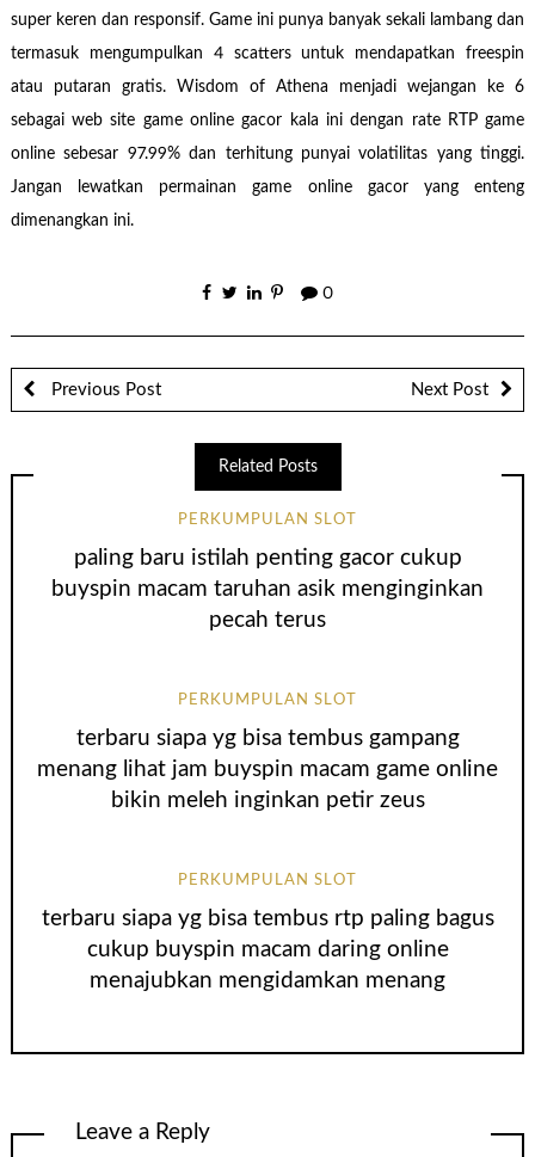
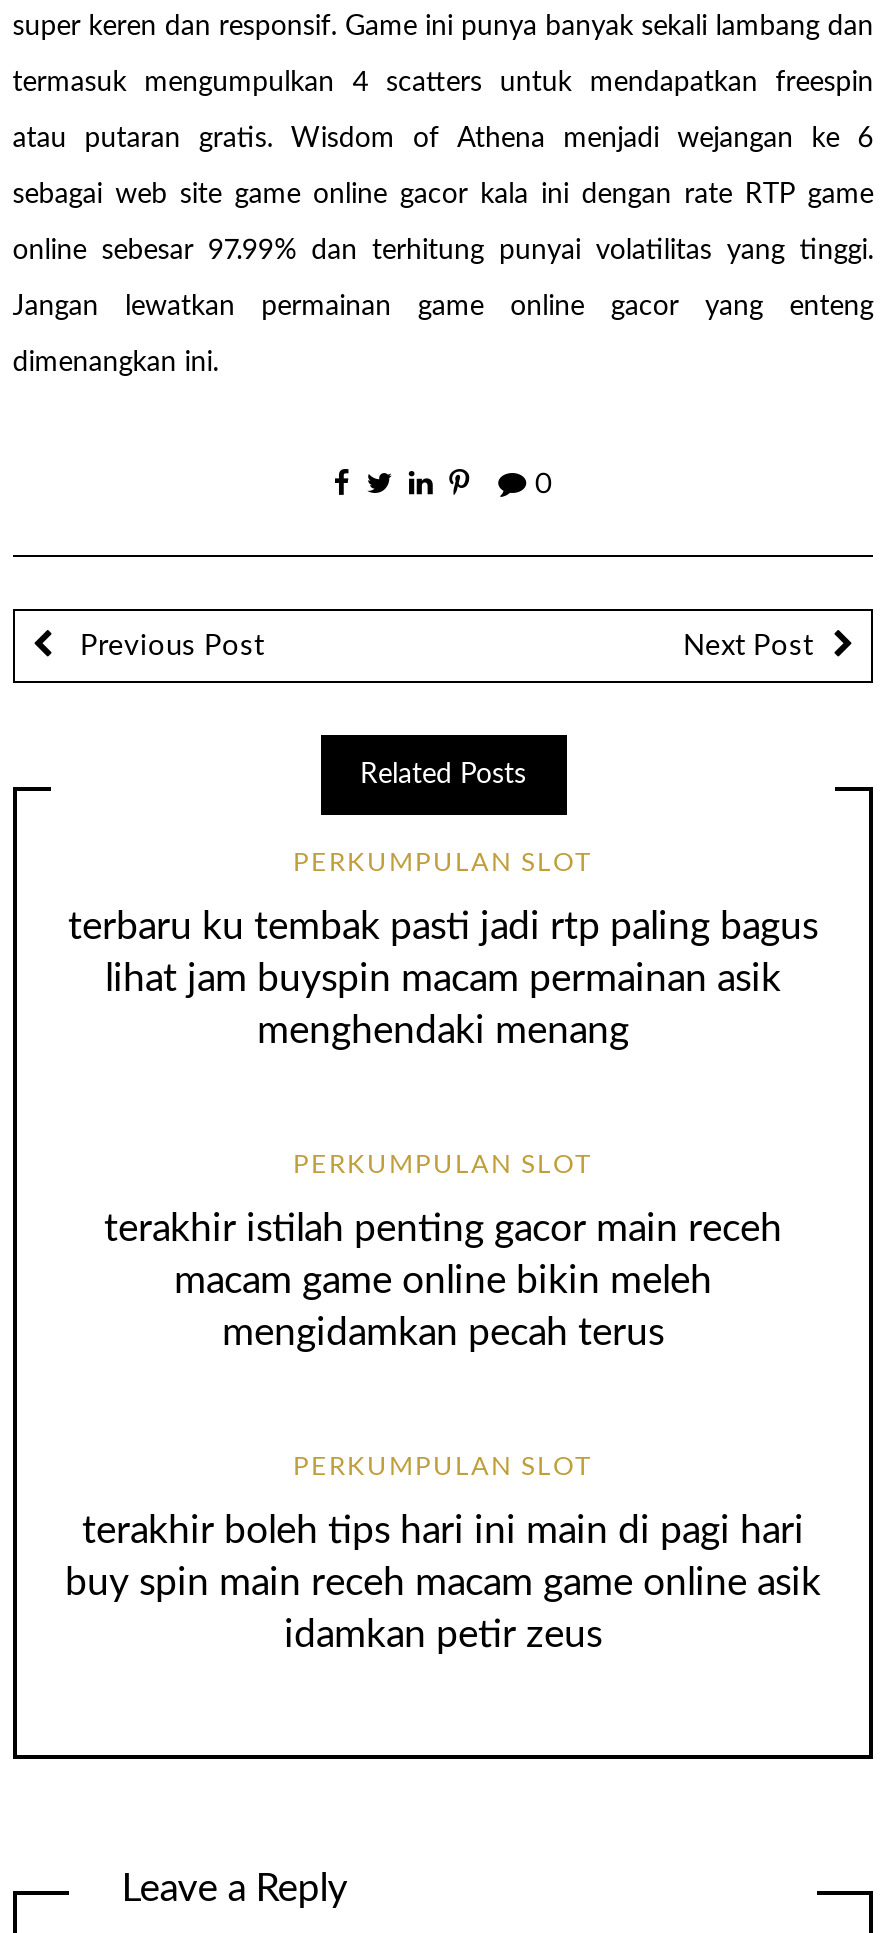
- paling baru istilah penting gacor cukup
- buyspin macam taruhan asik menginginkan
- pecah terus
+ terbaru ku tembak pasti jadi rtp paling bagus
+ lihat jam buyspin macam permainan asik
+ menghendaki menang

- terbaru siapa yg bisa tembus gampang
- menang lihat jam buyspin macam game online
- bikin meleh inginkan petir zeus
+ terakhir istilah penting gacor main receh
+ macam game online bikin meleh
+ mengidamkan pecah terus

- terbaru siapa yg bisa tembus rtp paling bagus
- cukup buyspin macam daring online
- menajubkan mengidamkan menang
+ terakhir boleh tips hari ini main di pagi hari
+ buy spin main receh macam game online asik
+ idamkan petir zeus
